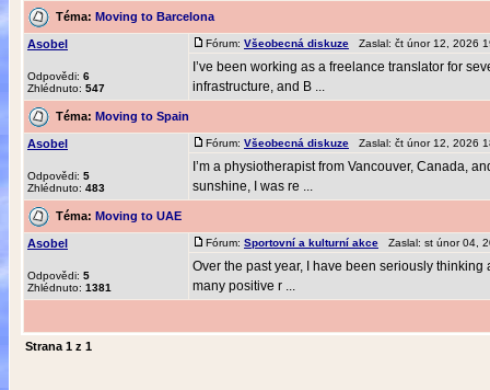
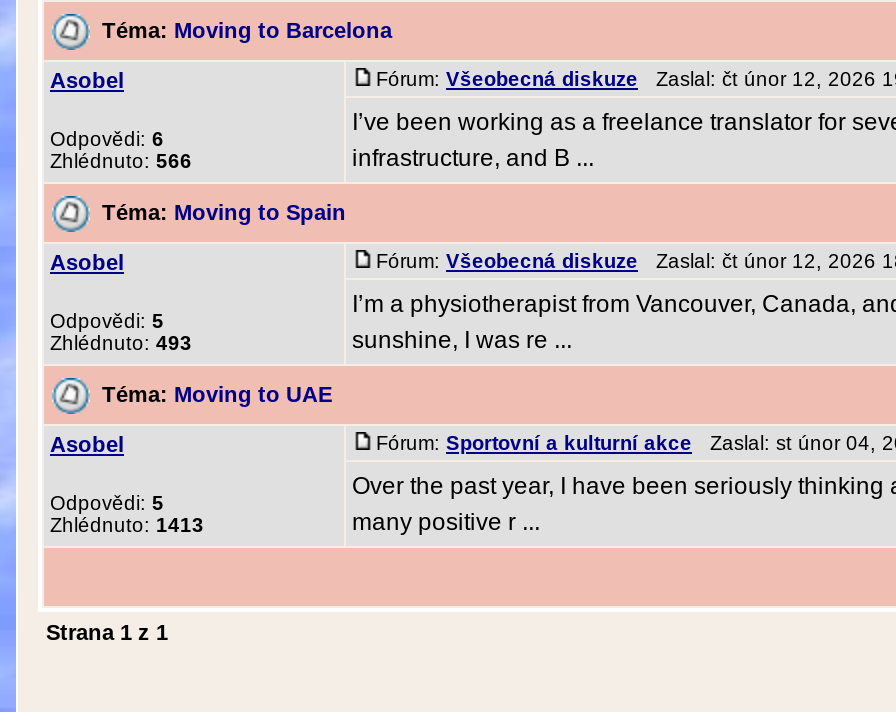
- Zhlédnuto: 547
+ Zhlédnuto: 566

- Zhlédnuto: 483
+ Zhlédnuto: 493

- Zhlédnuto: 1381
+ Zhlédnuto: 1413
